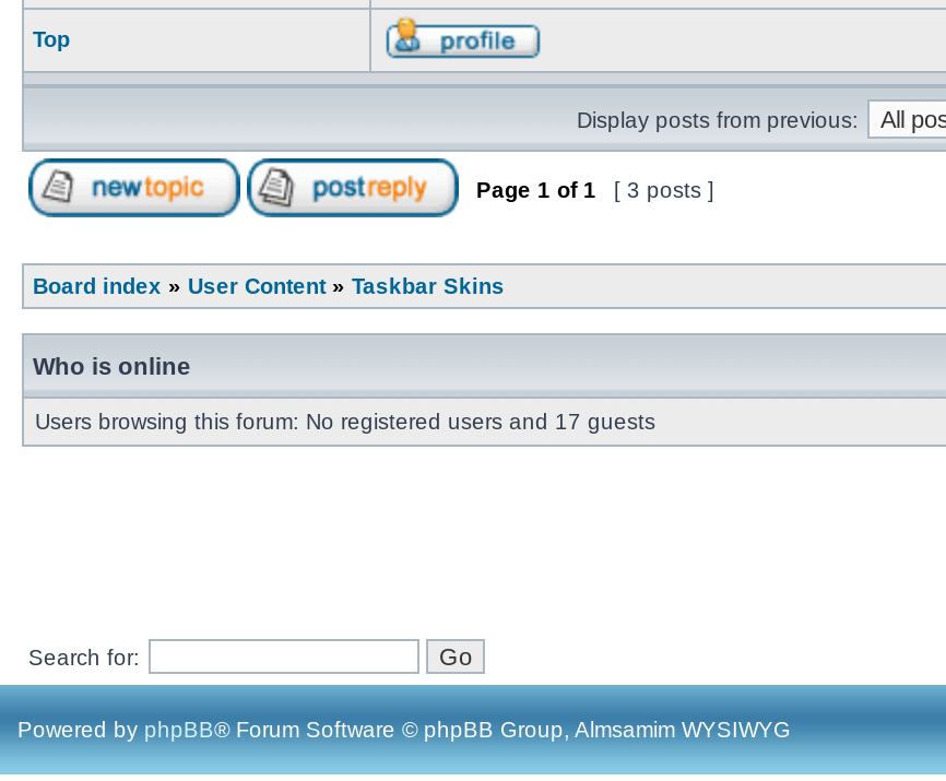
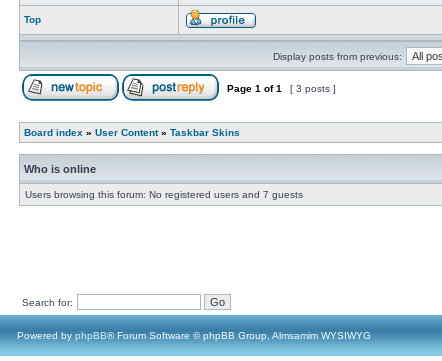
- Users browsing this forum: No registered users and 17 guests
+ Users browsing this forum: No registered users and 7 guests
